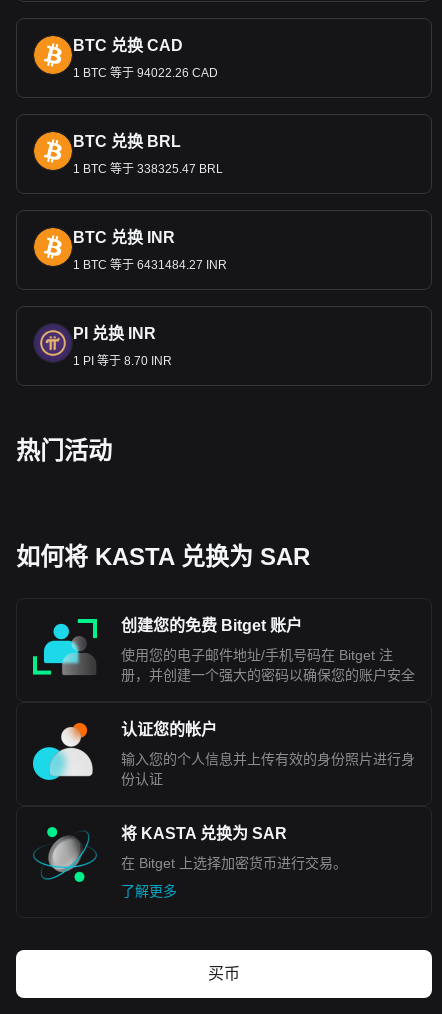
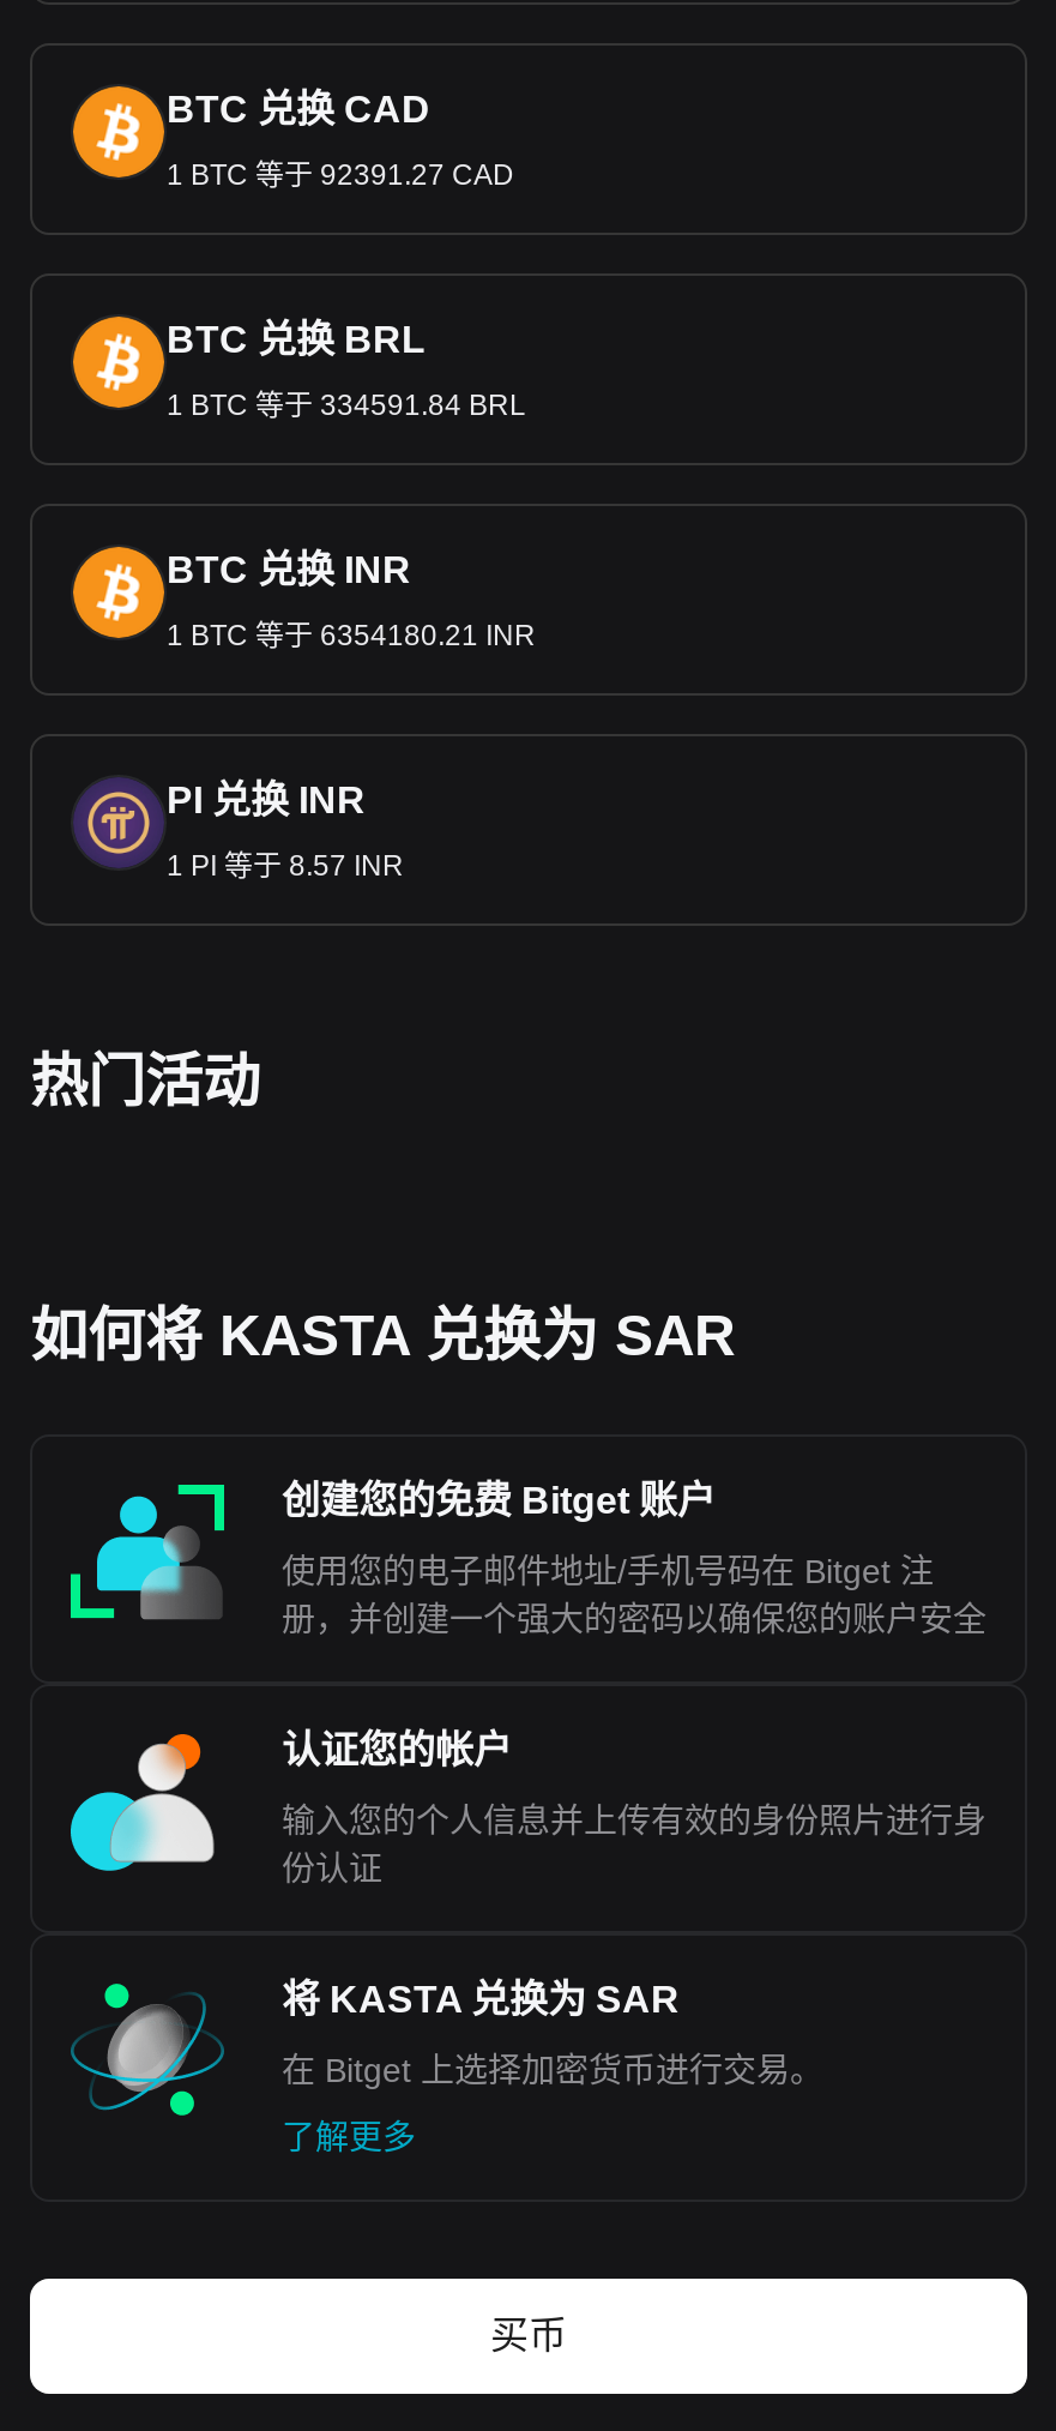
- 1 BTC 等于 94022.26 CAD
+ 1 BTC 等于 92391.27 CAD

- 1 BTC 等于 338325.47 BRL
+ 1 BTC 等于 334591.84 BRL

- 1 BTC 等于 6431484.27 INR
+ 1 BTC 等于 6354180.21 INR

- 1 PI 等于 8.70 INR
+ 1 PI 等于 8.57 INR
